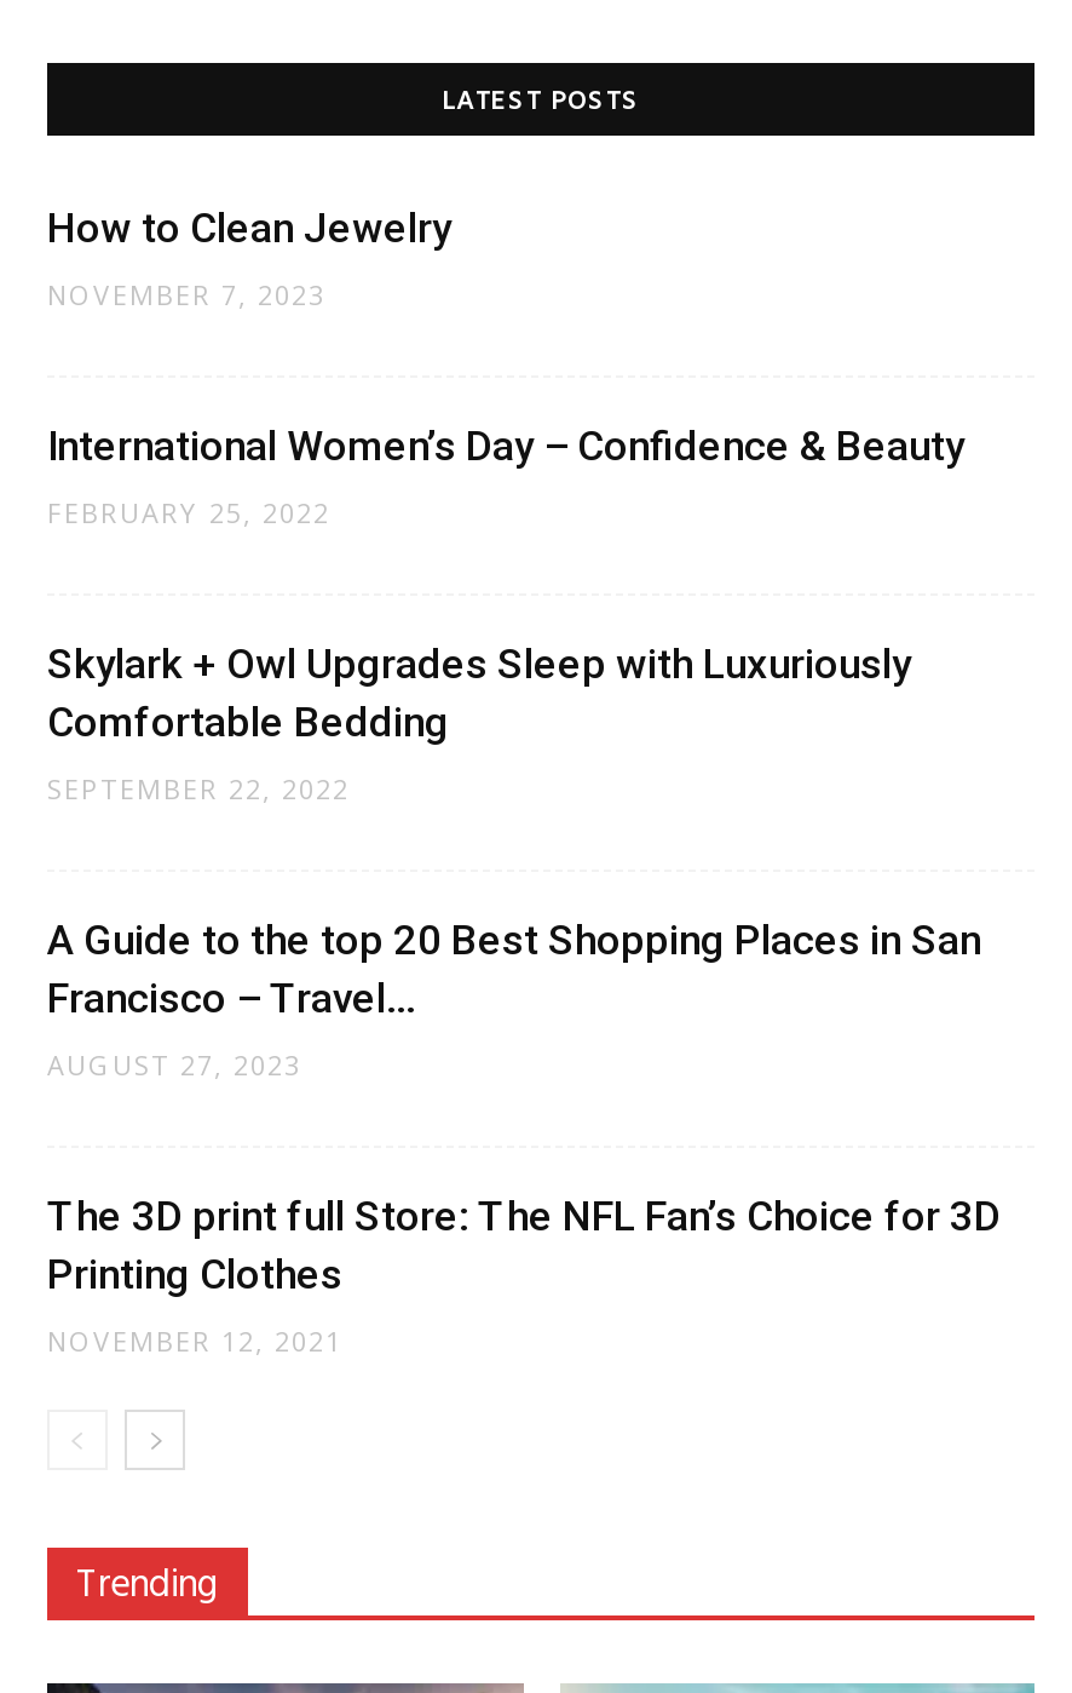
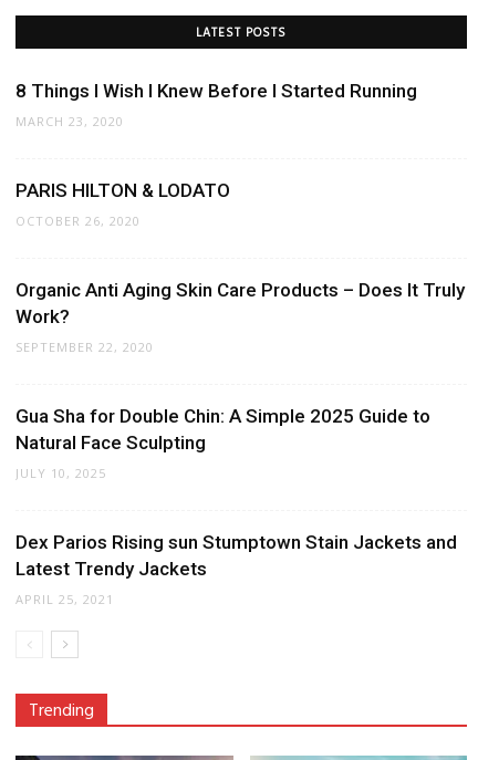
- How to Clean Jewelry
+ 8 Things I Wish I Knew Before I Started Running

- NOVEMBER 7, 2023
+ MARCH 23, 2020

- International Women’s Day – Confidence & Beauty
+ PARIS HILTON & LODATO

- FEBRUARY 25, 2022
+ OCTOBER 26, 2020

- Skylark + Owl Upgrades Sleep with Luxuriously
- Comfortable Bedding
+ Organic Anti Aging Skin Care Products – Does It Truly
+ Work?

- SEPTEMBER 22, 2022
+ SEPTEMBER 22, 2020

- A Guide to the top 20 Best Shopping Places in San
- Francisco – Travel...
+ Gua Sha for Double Chin: A Simple 2025 Guide to
+ Natural Face Sculpting

- AUGUST 27, 2023
+ JULY 10, 2025

- The 3D print full Store: The NFL Fan’s Choice for 3D
- Printing Clothes
+ Dex Parios Rising sun Stumptown Stain Jackets and
+ Latest Trendy Jackets

- NOVEMBER 12, 2021
+ APRIL 25, 2021
